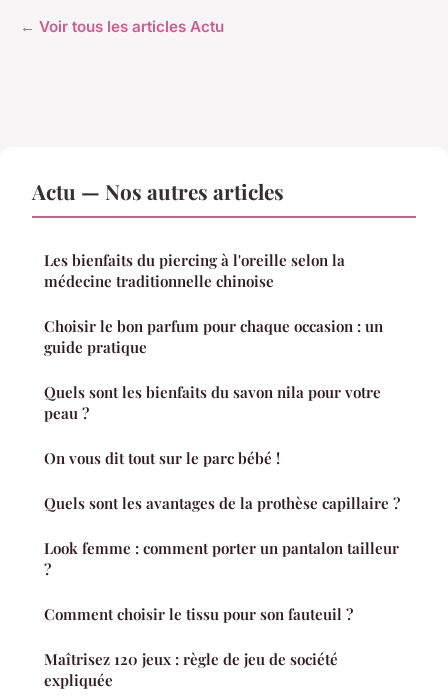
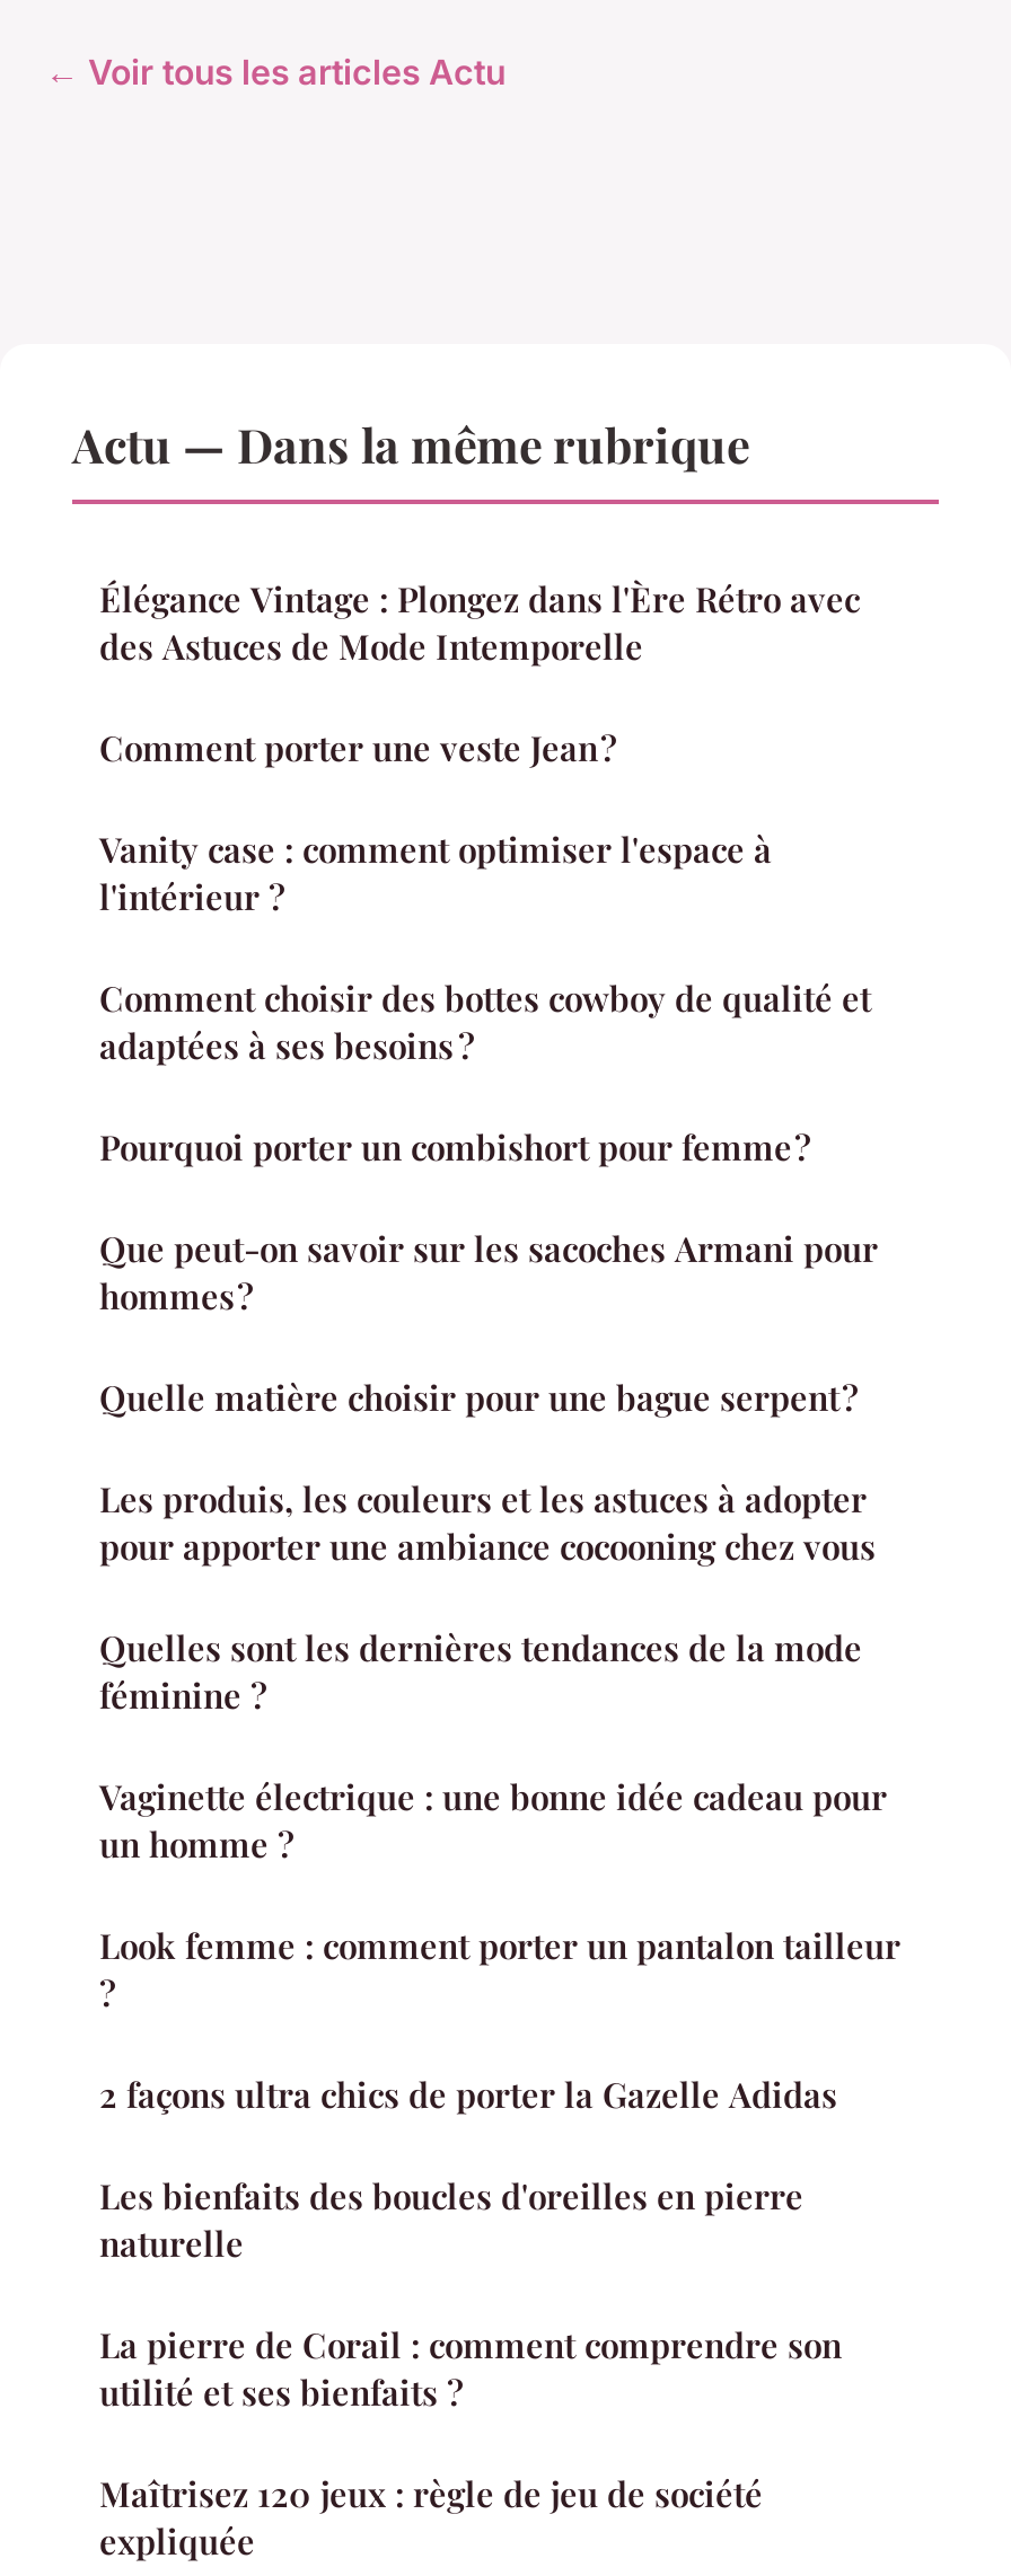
- Actu — Nos autres articles
- Les bienfaits du piercing à l'oreille selon la
- médecine traditionnelle chinoise
- Choisir le bon parfum pour chaque occasion : un
- guide pratique
- Quels sont les bienfaits du savon nila pour votre
- peau ?
- On vous dit tout sur le parc bébé !
- Quels sont les avantages de la prothèse capillaire ?
+ Actu — Dans la même rubrique
+ Élégance Vintage : Plongez dans l'Ère Rétro avec
+ des Astuces de Mode Intemporelle
+ Comment porter une veste Jean ?
+ Vanity case : comment optimiser l'espace à
+ l'intérieur ?
+ Comment choisir des bottes cowboy de qualité et
+ adaptées à ses besoins ?
+ Pourquoi porter un combishort pour femme ?
+ Que peut-on savoir sur les sacoches Armani pour
+ hommes ?
+ Quelle matière choisir pour une bague serpent ?
+ Les produis, les couleurs et les astuces à adopter
+ pour apporter une ambiance cocooning chez vous
+ Quelles sont les dernières tendances de la mode
+ féminine ?
+ Vaginette électrique : une bonne idée cadeau pour
+ un homme ?

- Comment choisir le tissu pour son fauteuil ?
+ 2 façons ultra chics de porter la Gazelle Adidas
+ Les bienfaits des boucles d'oreilles en pierre
+ naturelle
+ La pierre de Corail : comment comprendre son
+ utilité et ses bienfaits ?
